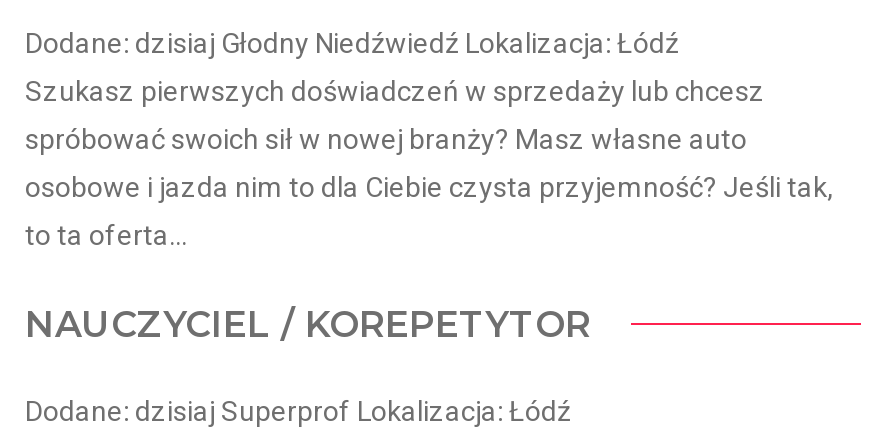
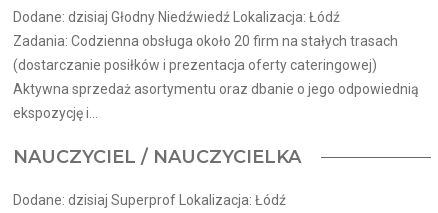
- Szukasz pierwszych doświadczeń w sprzedaży lub chcesz
+ Zadania: Codzienna obsługa około 20 firm na stałych trasach

- spróbować swoich sił w nowej branży? Masz własne auto
+ (dostarczanie posiłków i prezentacja oferty cateringowej)

- osobowe i jazda nim to dla Ciebie czysta przyjemność? Jeśli tak,
+ Aktywna sprzedaż asortymentu oraz dbanie o jego odpowiednią

- to ta oferta...
+ ekspozycję i...

- NAUCZYCIEL / KOREPETYTOR
+ NAUCZYCIEL / NAUCZYCIELKA
